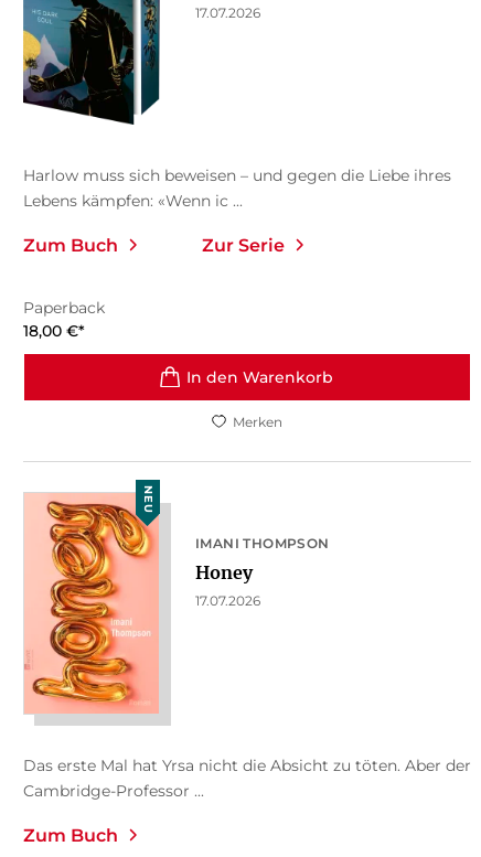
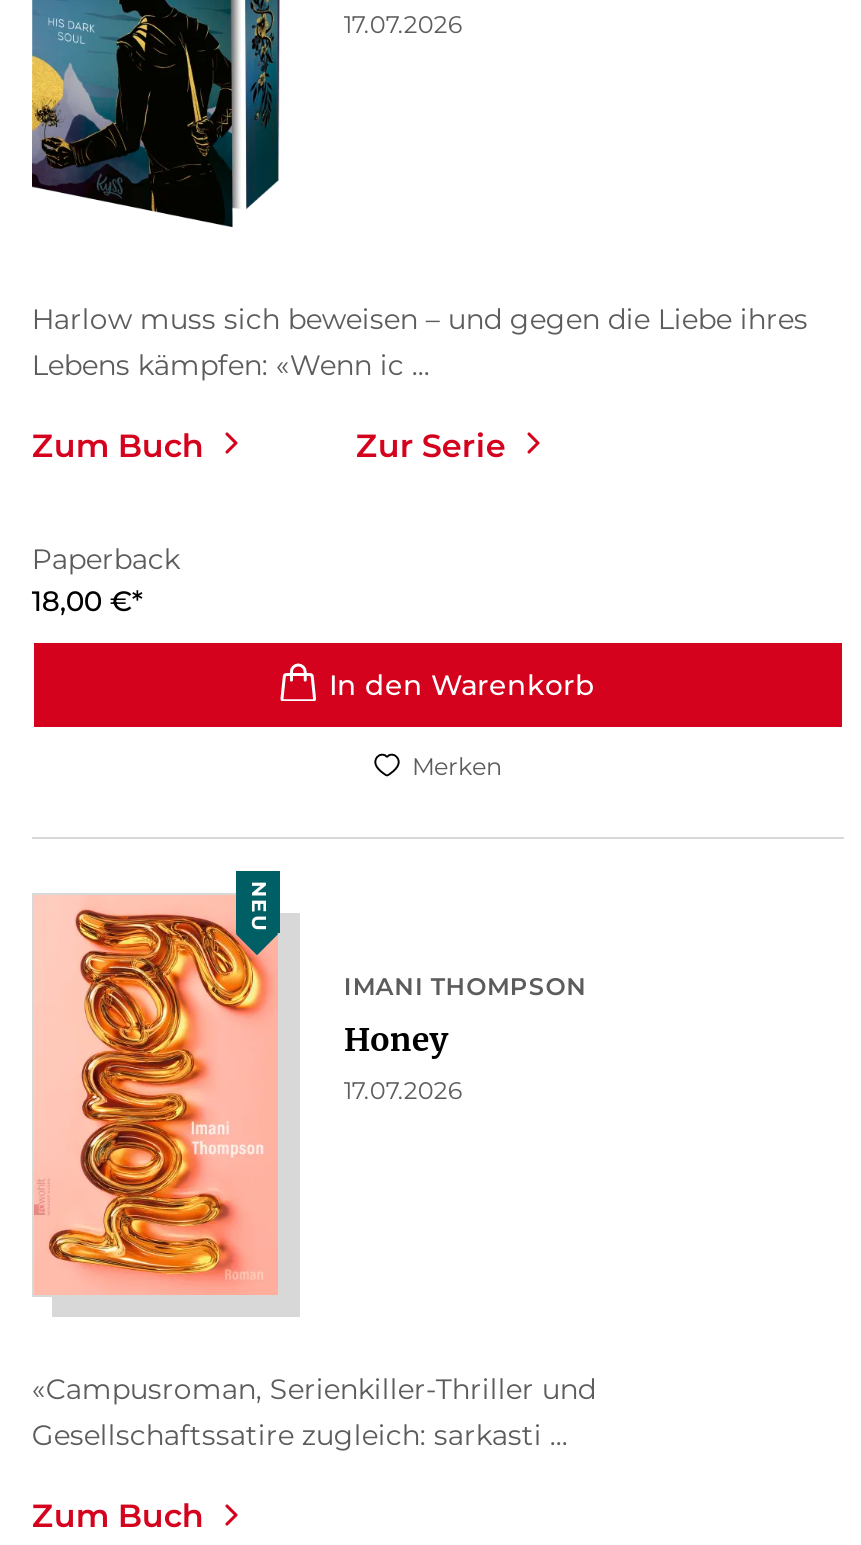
- Das erste Mal hat Yrsa nicht die Absicht zu töten. Aber der
- Cambridge-Professor ...
+ «Campusroman, Serienkiller-Thriller und
+ Gesellschaftssatire zugleich: sarkasti ...
